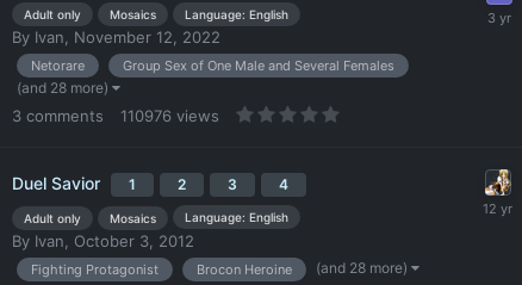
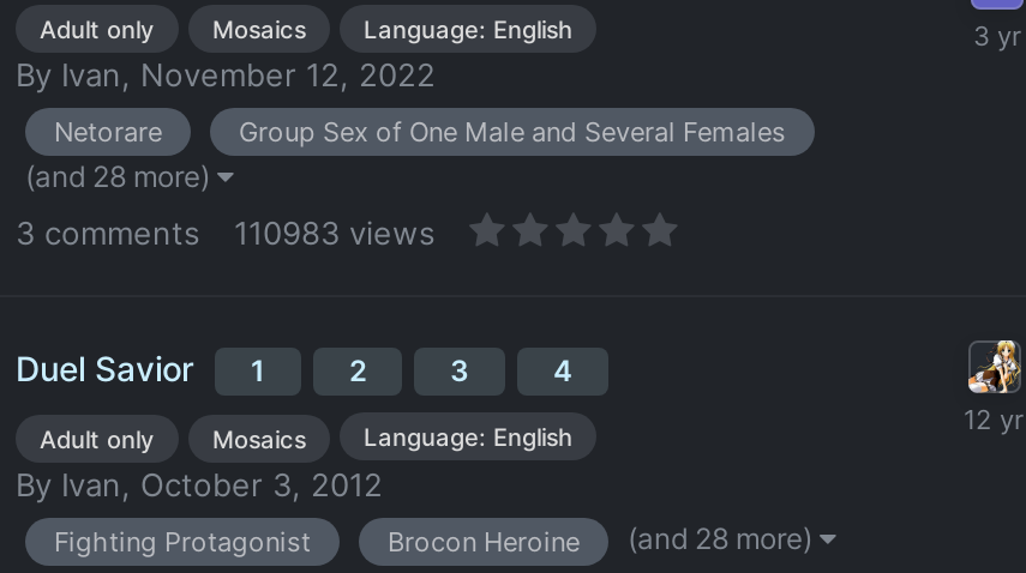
- 3 comments 110976 views
+ 3 comments 110983 views
